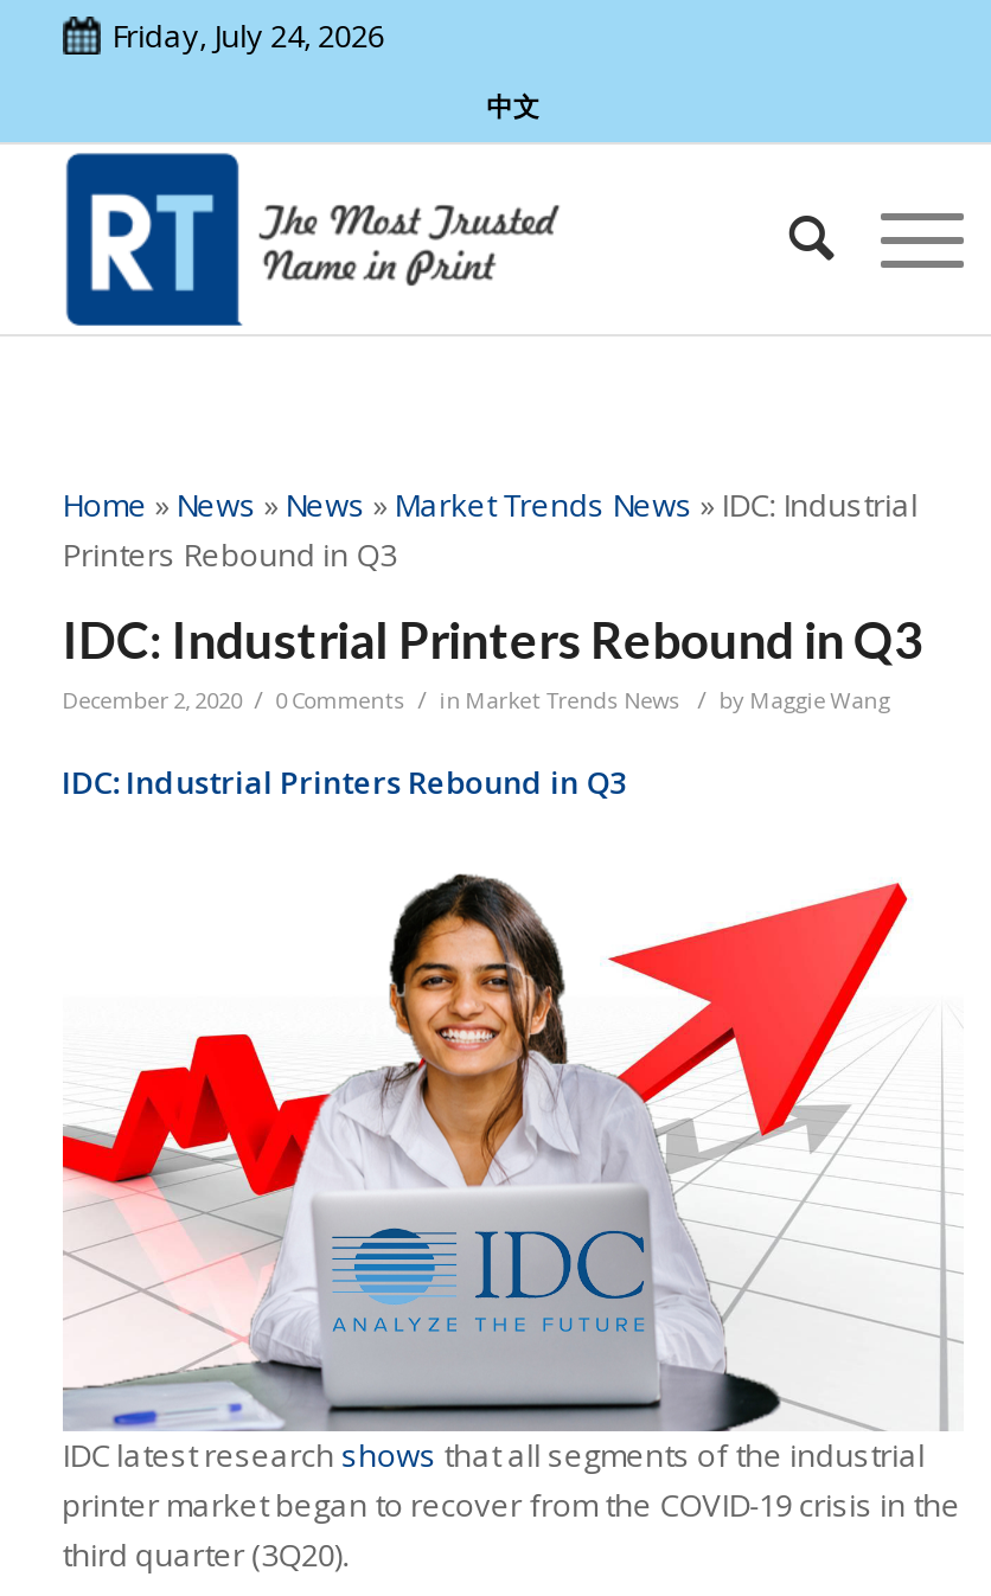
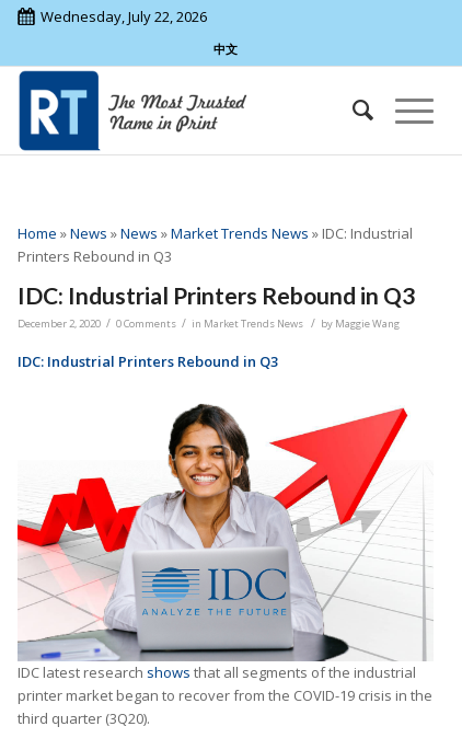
- Friday, July 24, 2026
+ Wednesday, July 22, 2026
